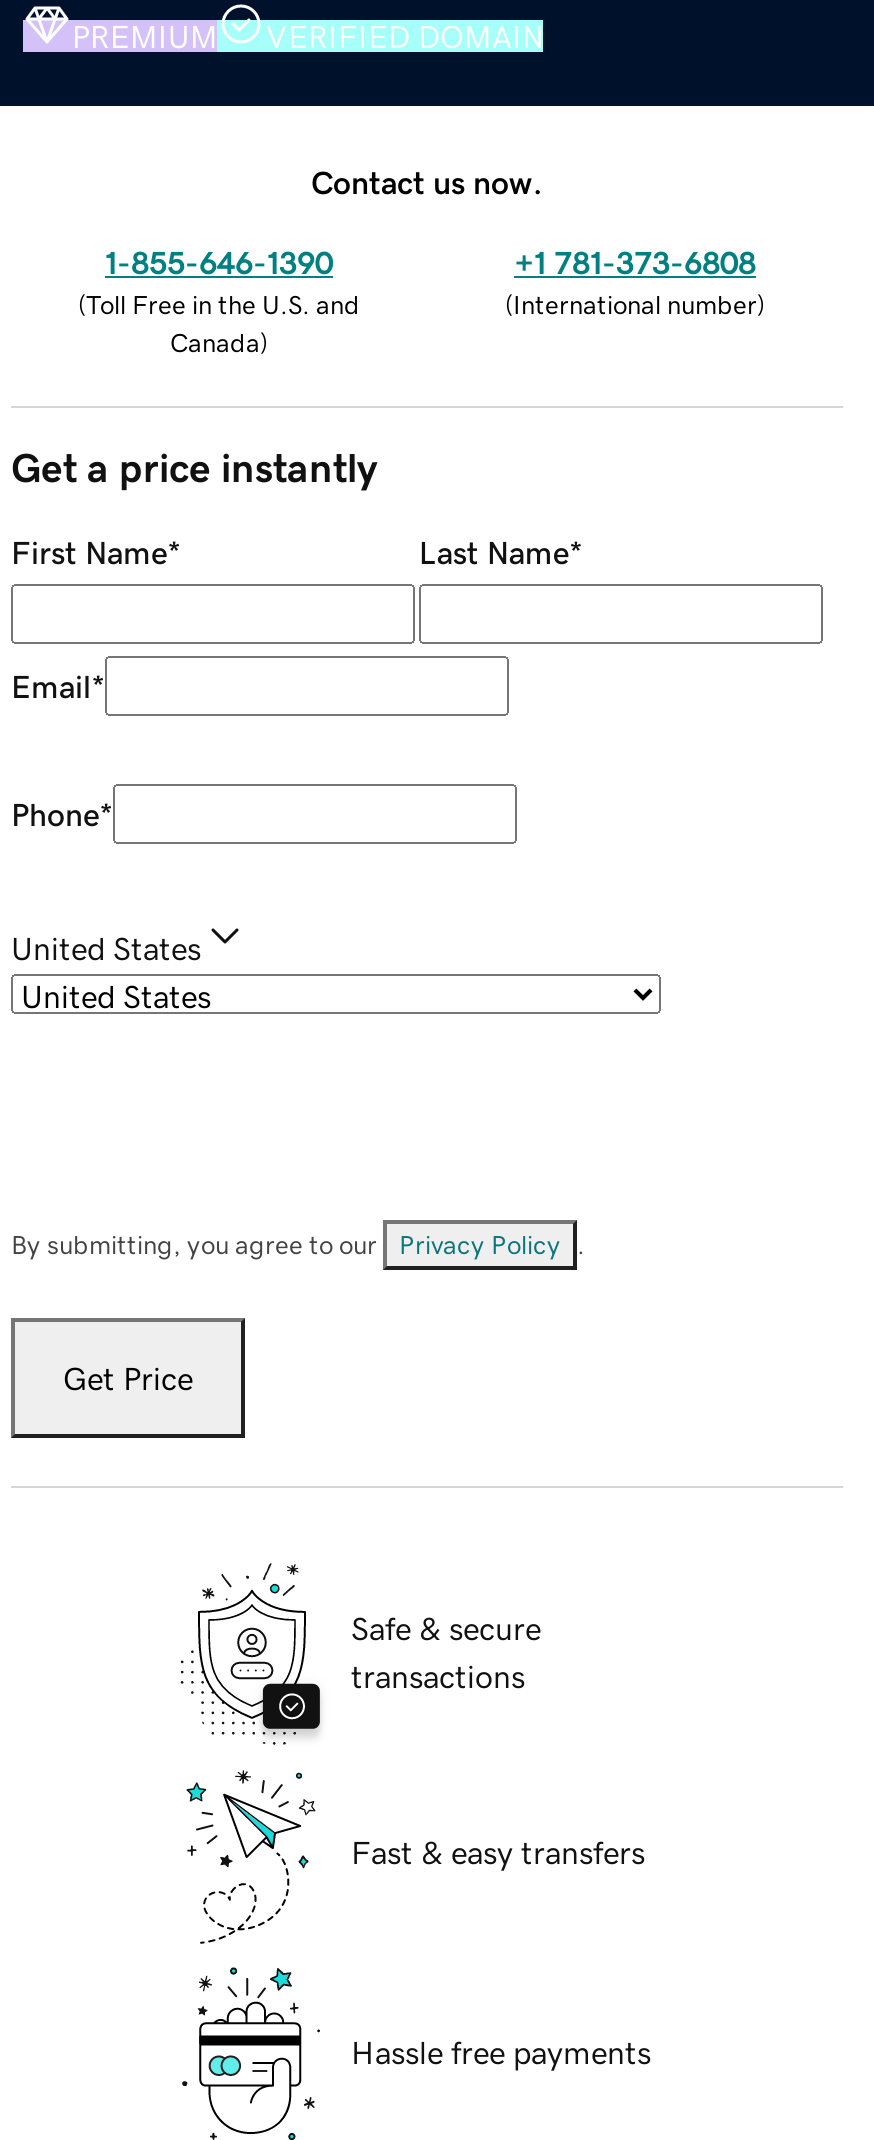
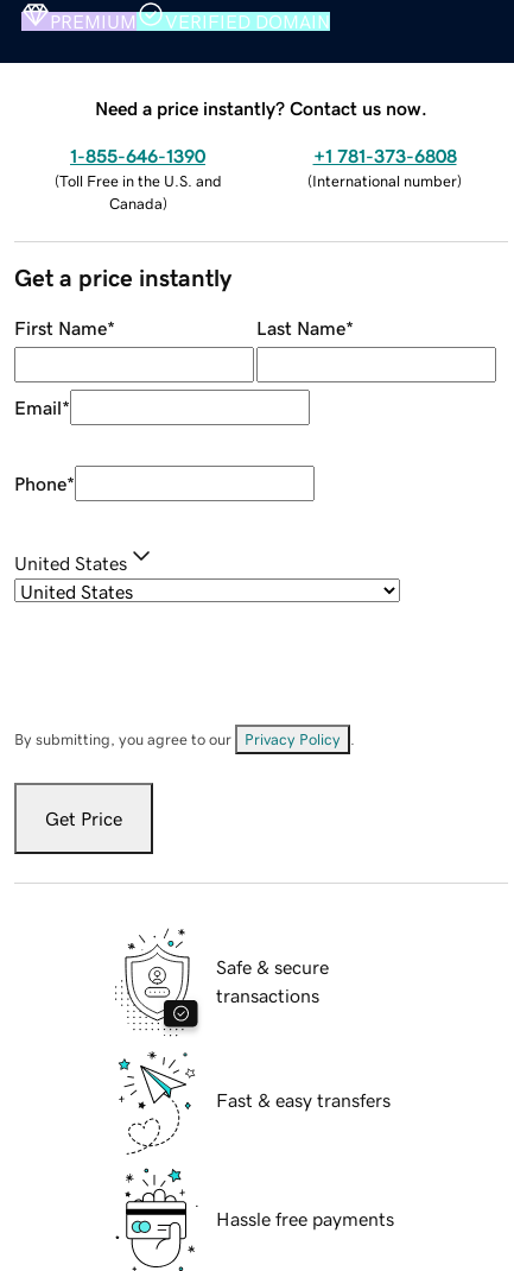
- Contact us now.
+ Need a price instantly? Contact us now.
